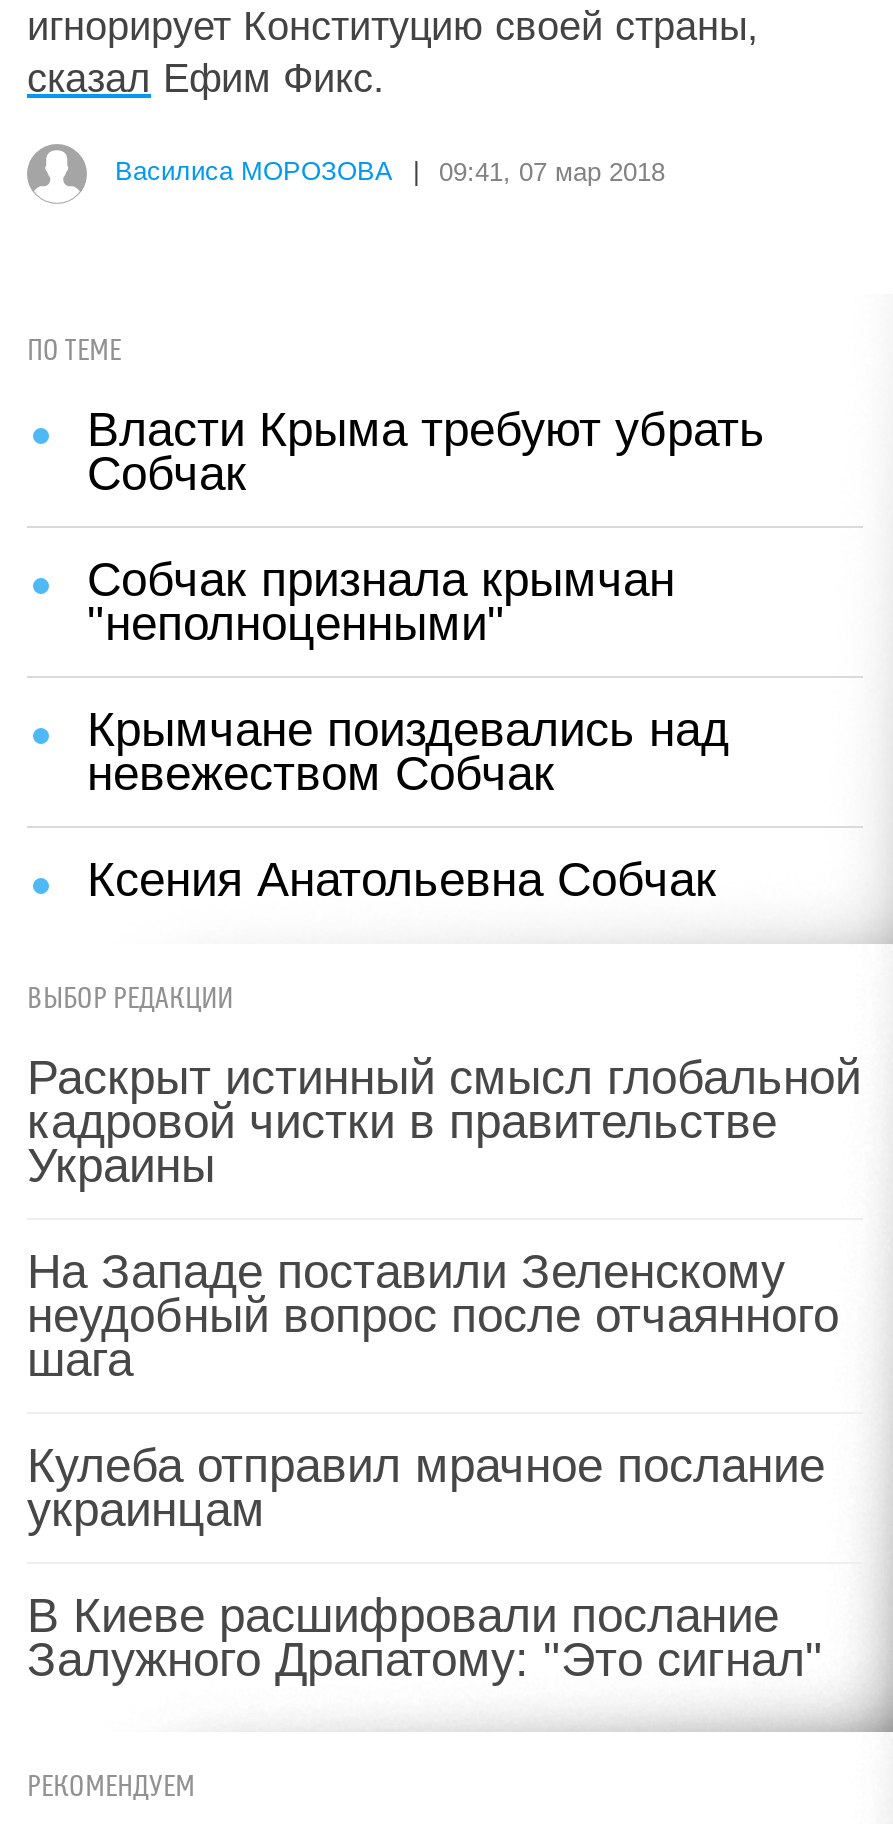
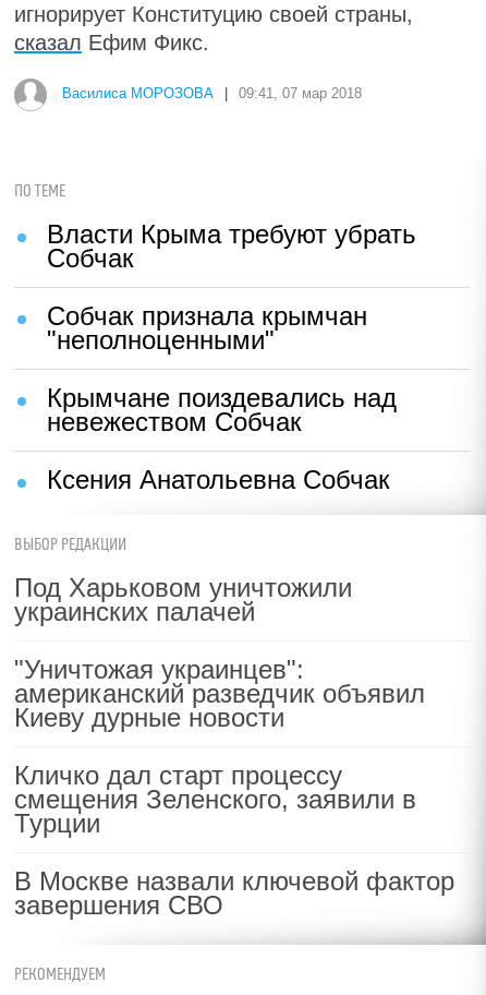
- Раскрыт истинный смысл глобальной
- кадровой чистки в правительстве
- Украины
+ Под Харьковом уничтожили
+ украинских палачей

- На Западе поставили Зеленскому
- неудобный вопрос после отчаянного
- шага
+ "Уничтожая украинцев":
+ американский разведчик объявил
+ Киеву дурные новости

- Кулеба отправил мрачное послание
- украинцам
+ Кличко дал старт процессу
+ смещения Зеленского, заявили в
+ Турции

- В Киеве расшифровали послание
- Залужного Драпатому: "Это сигнал"
+ В Москве назвали ключевой фактор
+ завершения СВО
